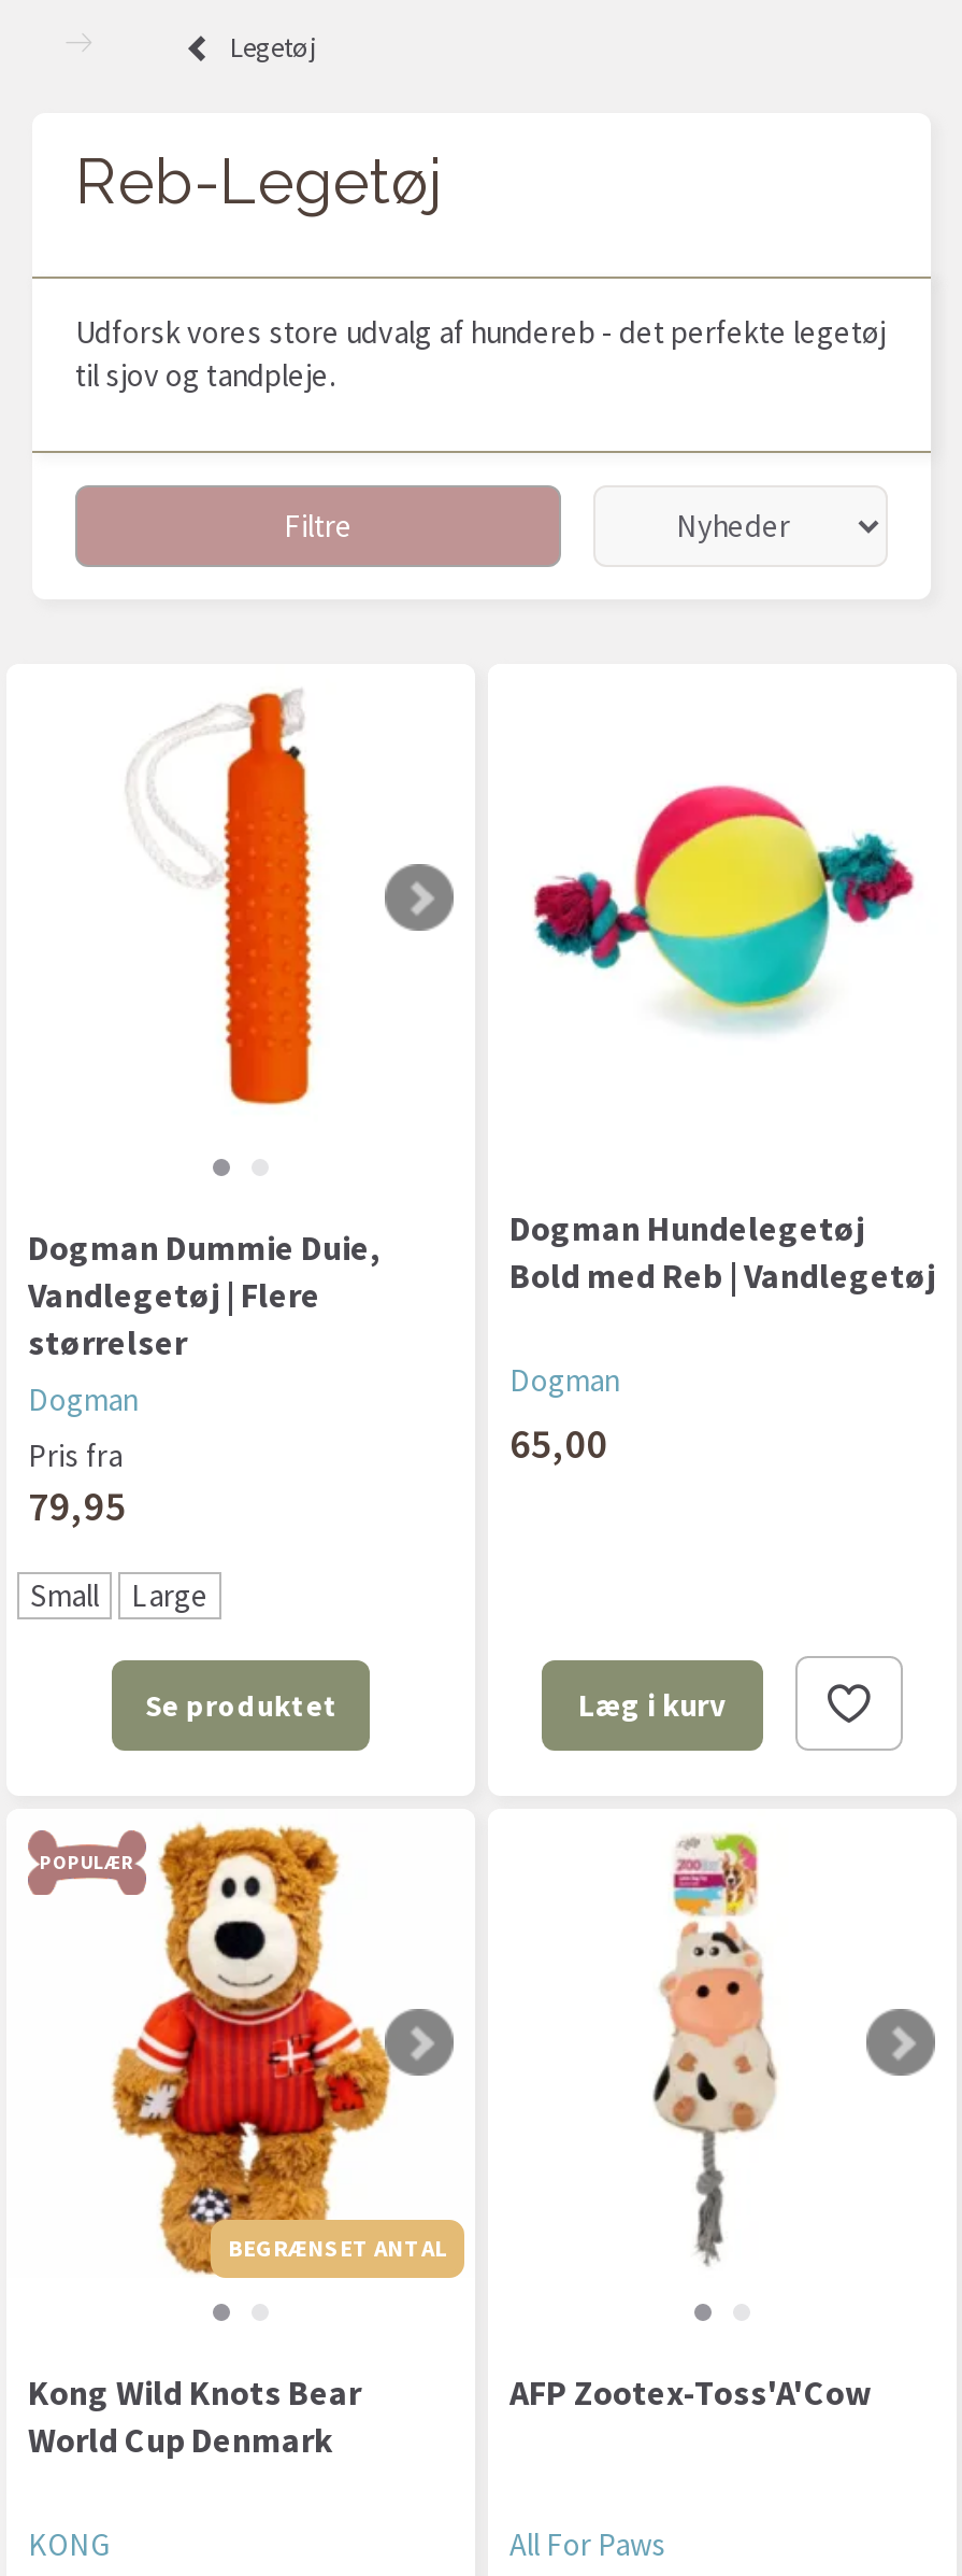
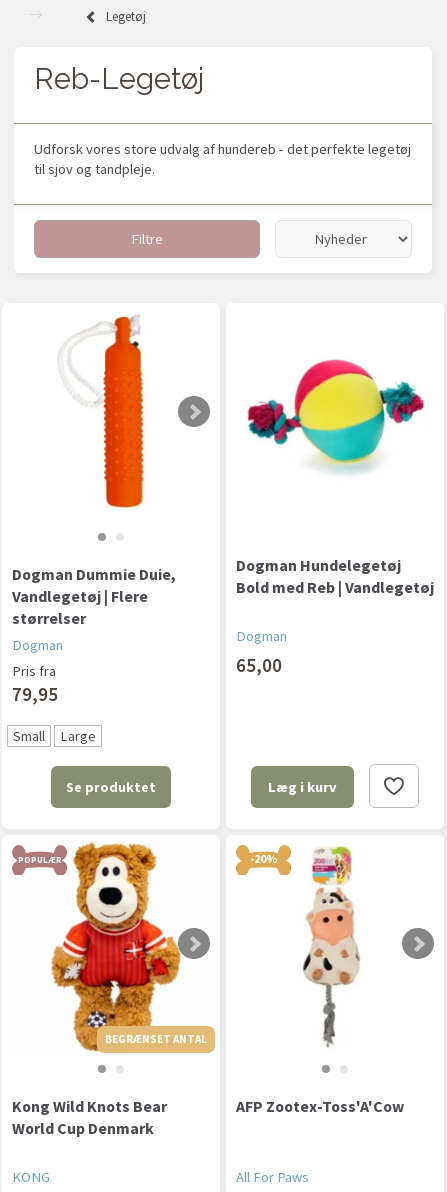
+ -20%
